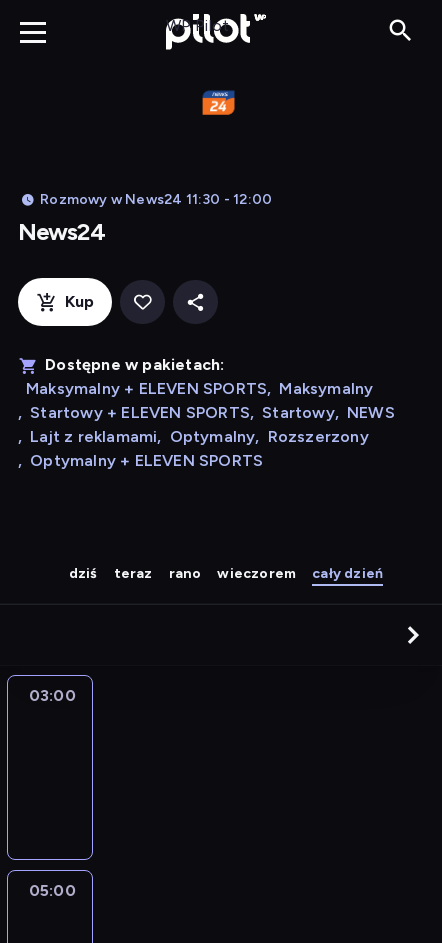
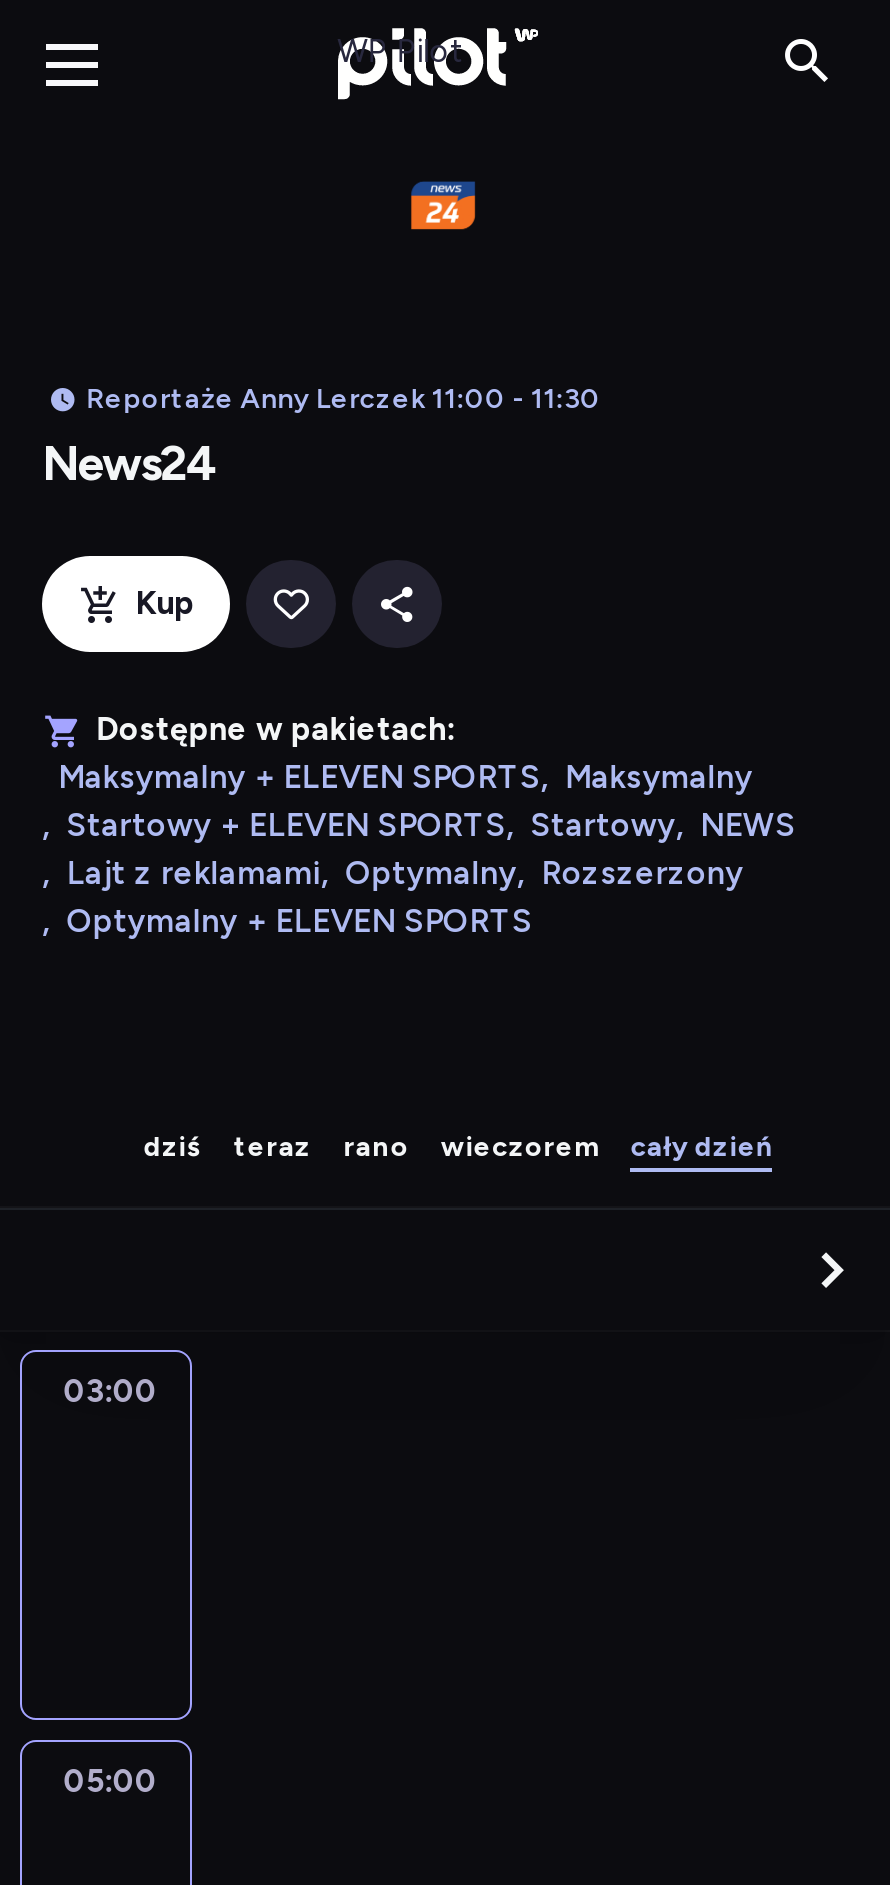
- Rozmowy w News24 11:30 - 12:00
+ Reportaże Anny Lerczek 11:00 - 11:30
